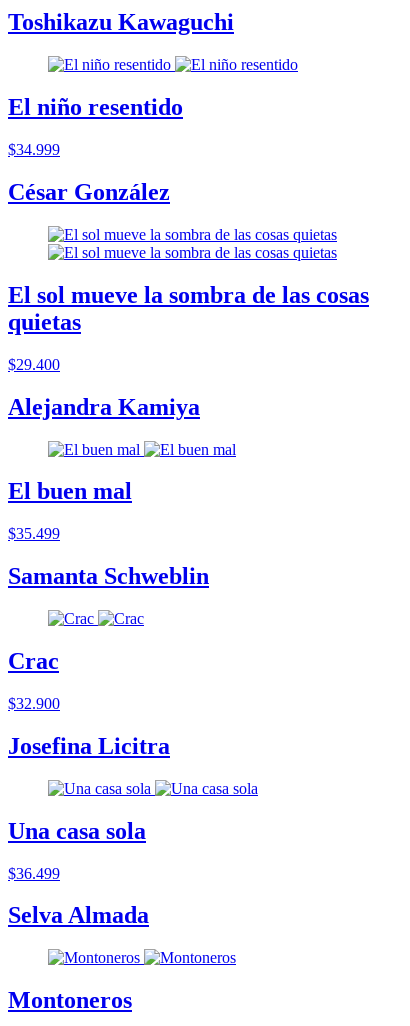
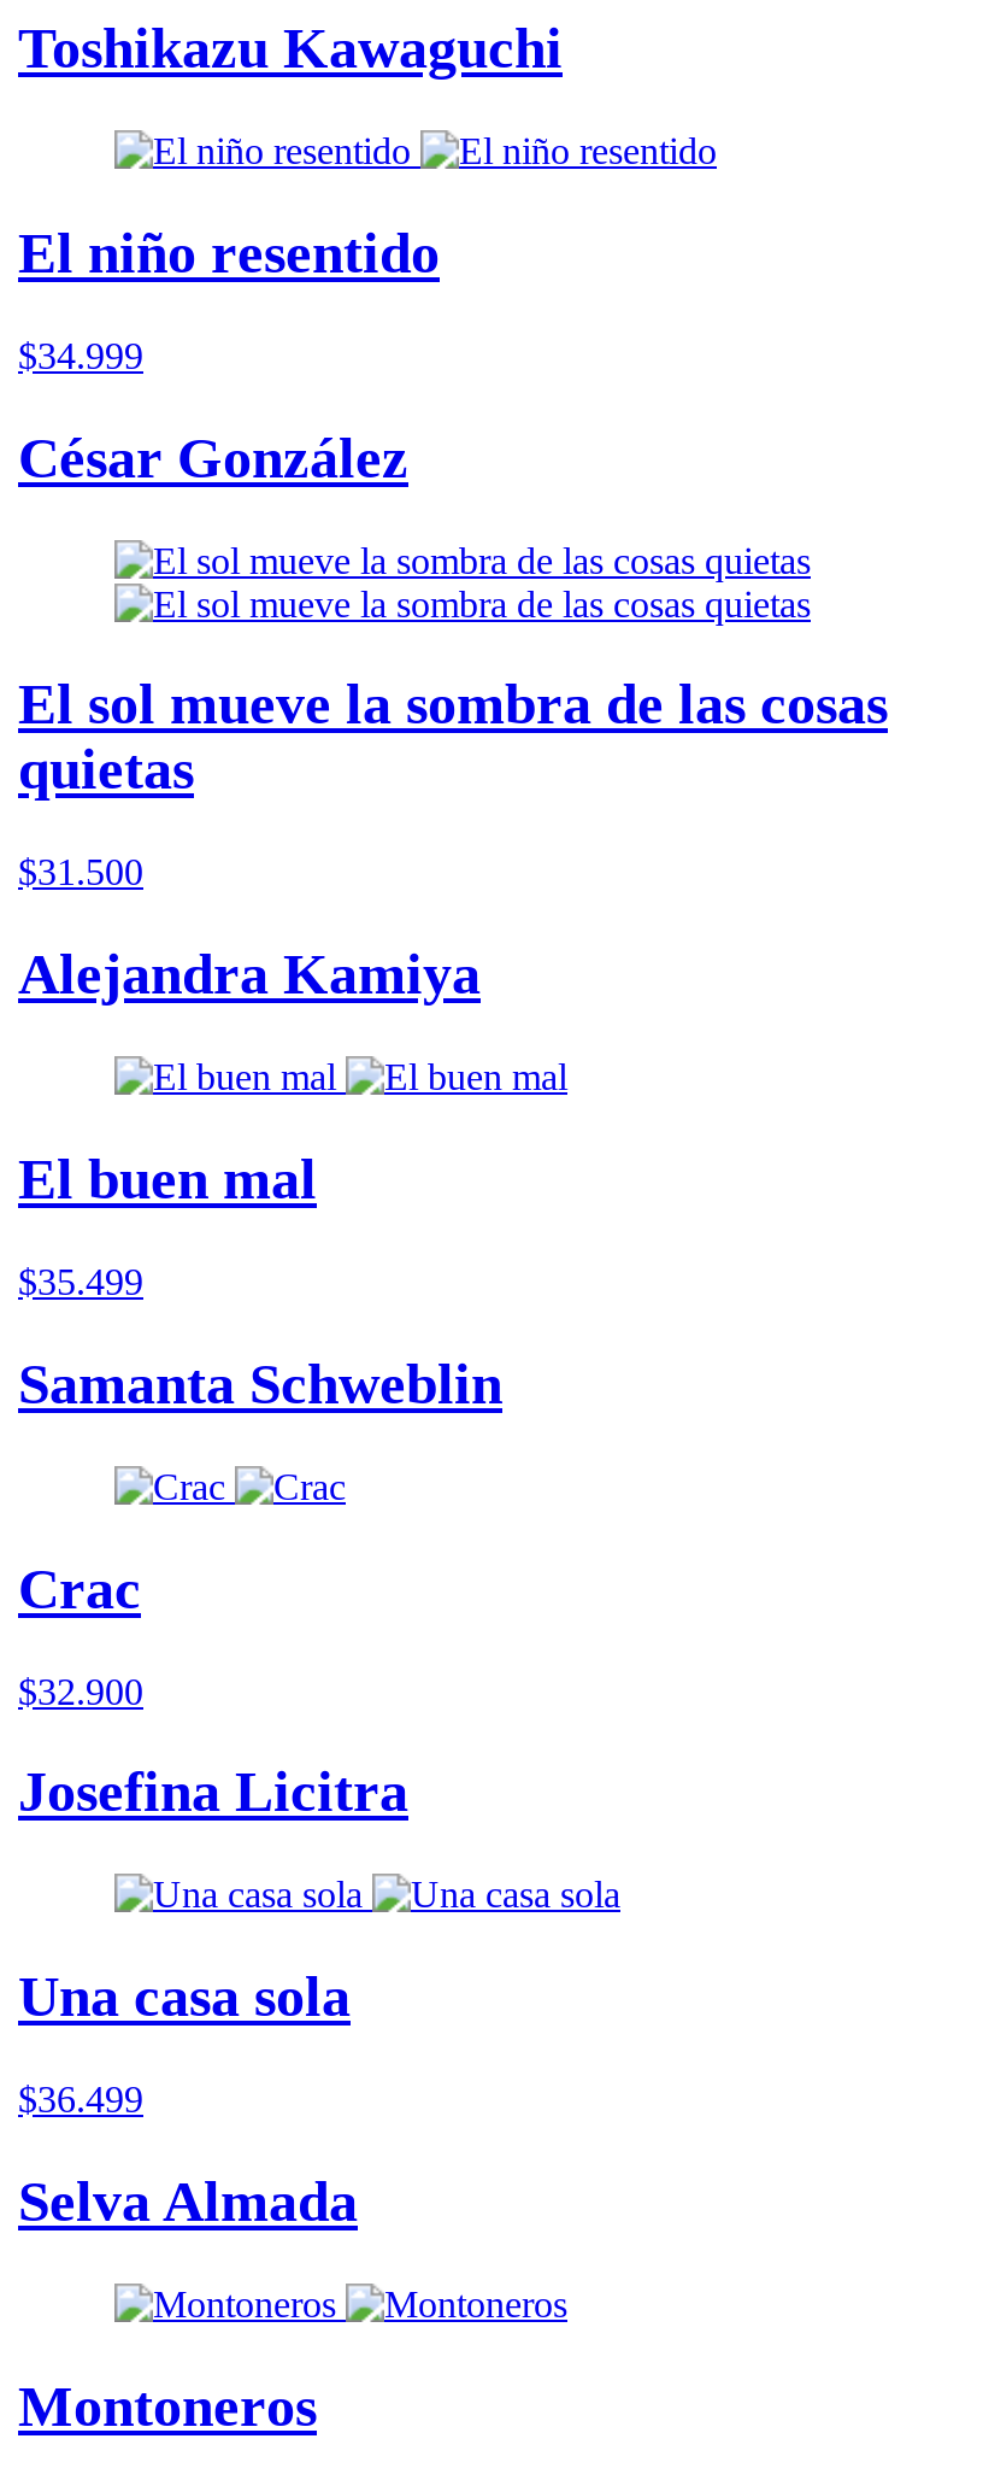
- $29.400
+ $31.500
